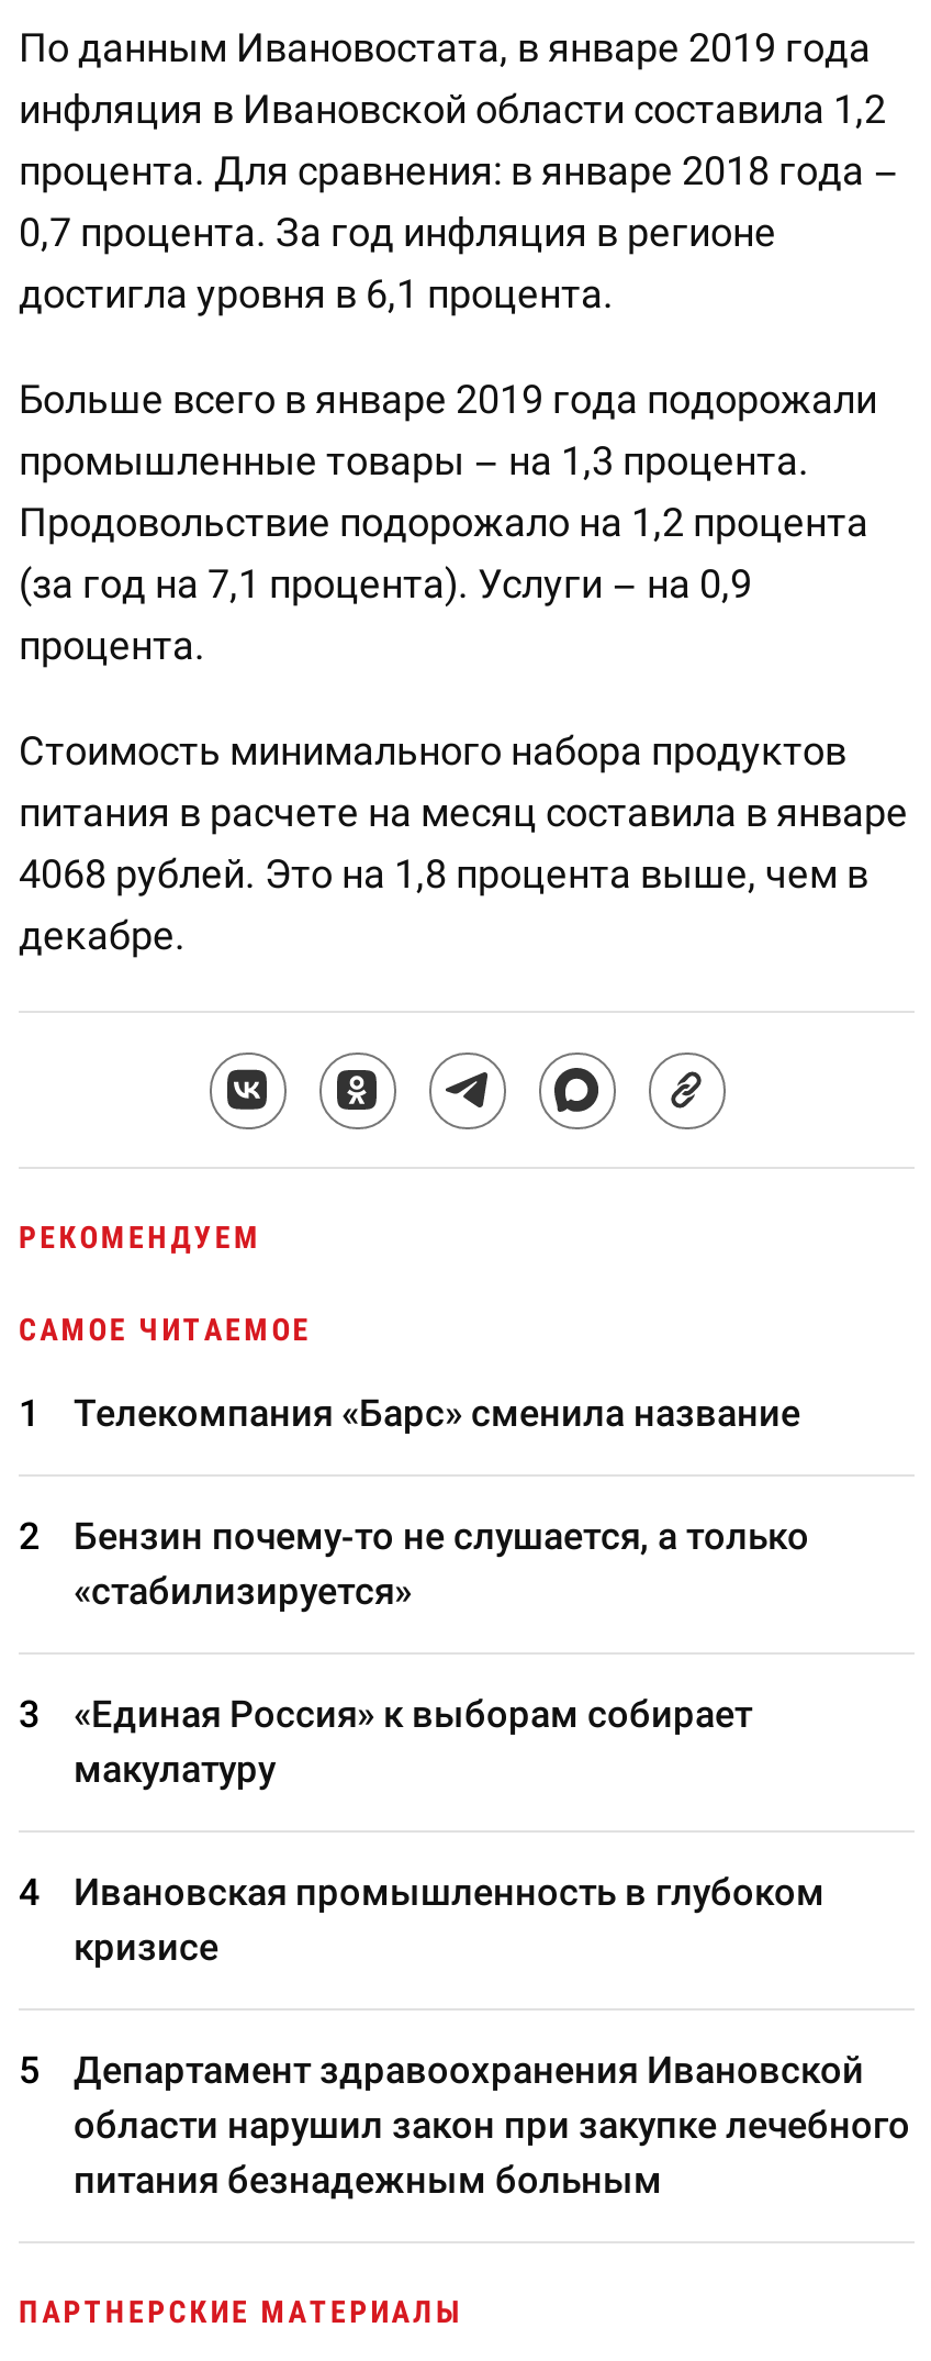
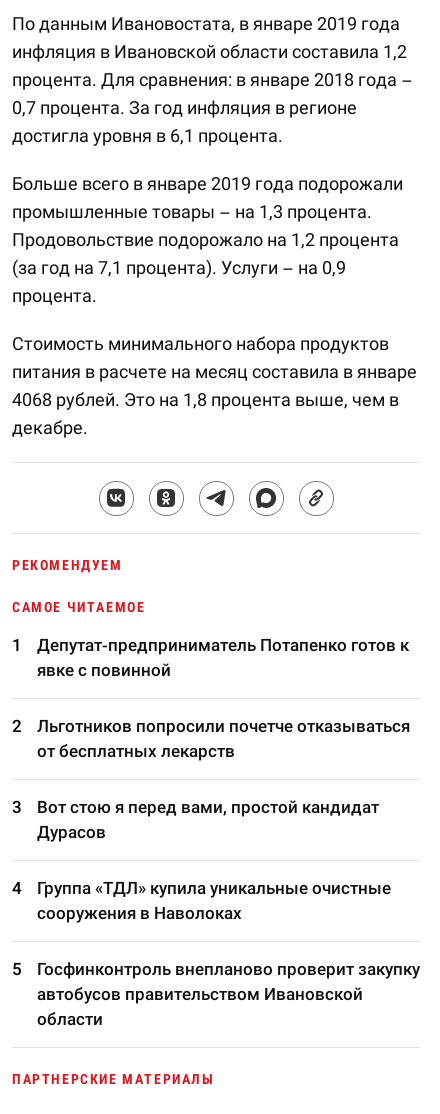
- Телекомпания «Барс» сменила название
+ Депутат-предприниматель Потапенко готов к
+ явке с повинной

- Бензин почему-то не слушается, а только
- «стабилизируется»
+ Льготников попросили почетче отказываться
+ от бесплатных лекарств

- «Единая Россия» к выборам собирает
- макулатуру
+ Вот стою я перед вами, простой кандидат
+ Дурасов

- Ивановская промышленность в глубоком
- кризисе
+ Группа «ТДЛ» купила уникальные очистные
+ сооружения в Наволоках

- Департамент здравоохранения Ивановской
- области нарушил закон при закупке лечебного
- питания безнадежным больным
+ Госфинконтроль внепланово проверит закупку
+ автобусов правительством Ивановской
+ области
